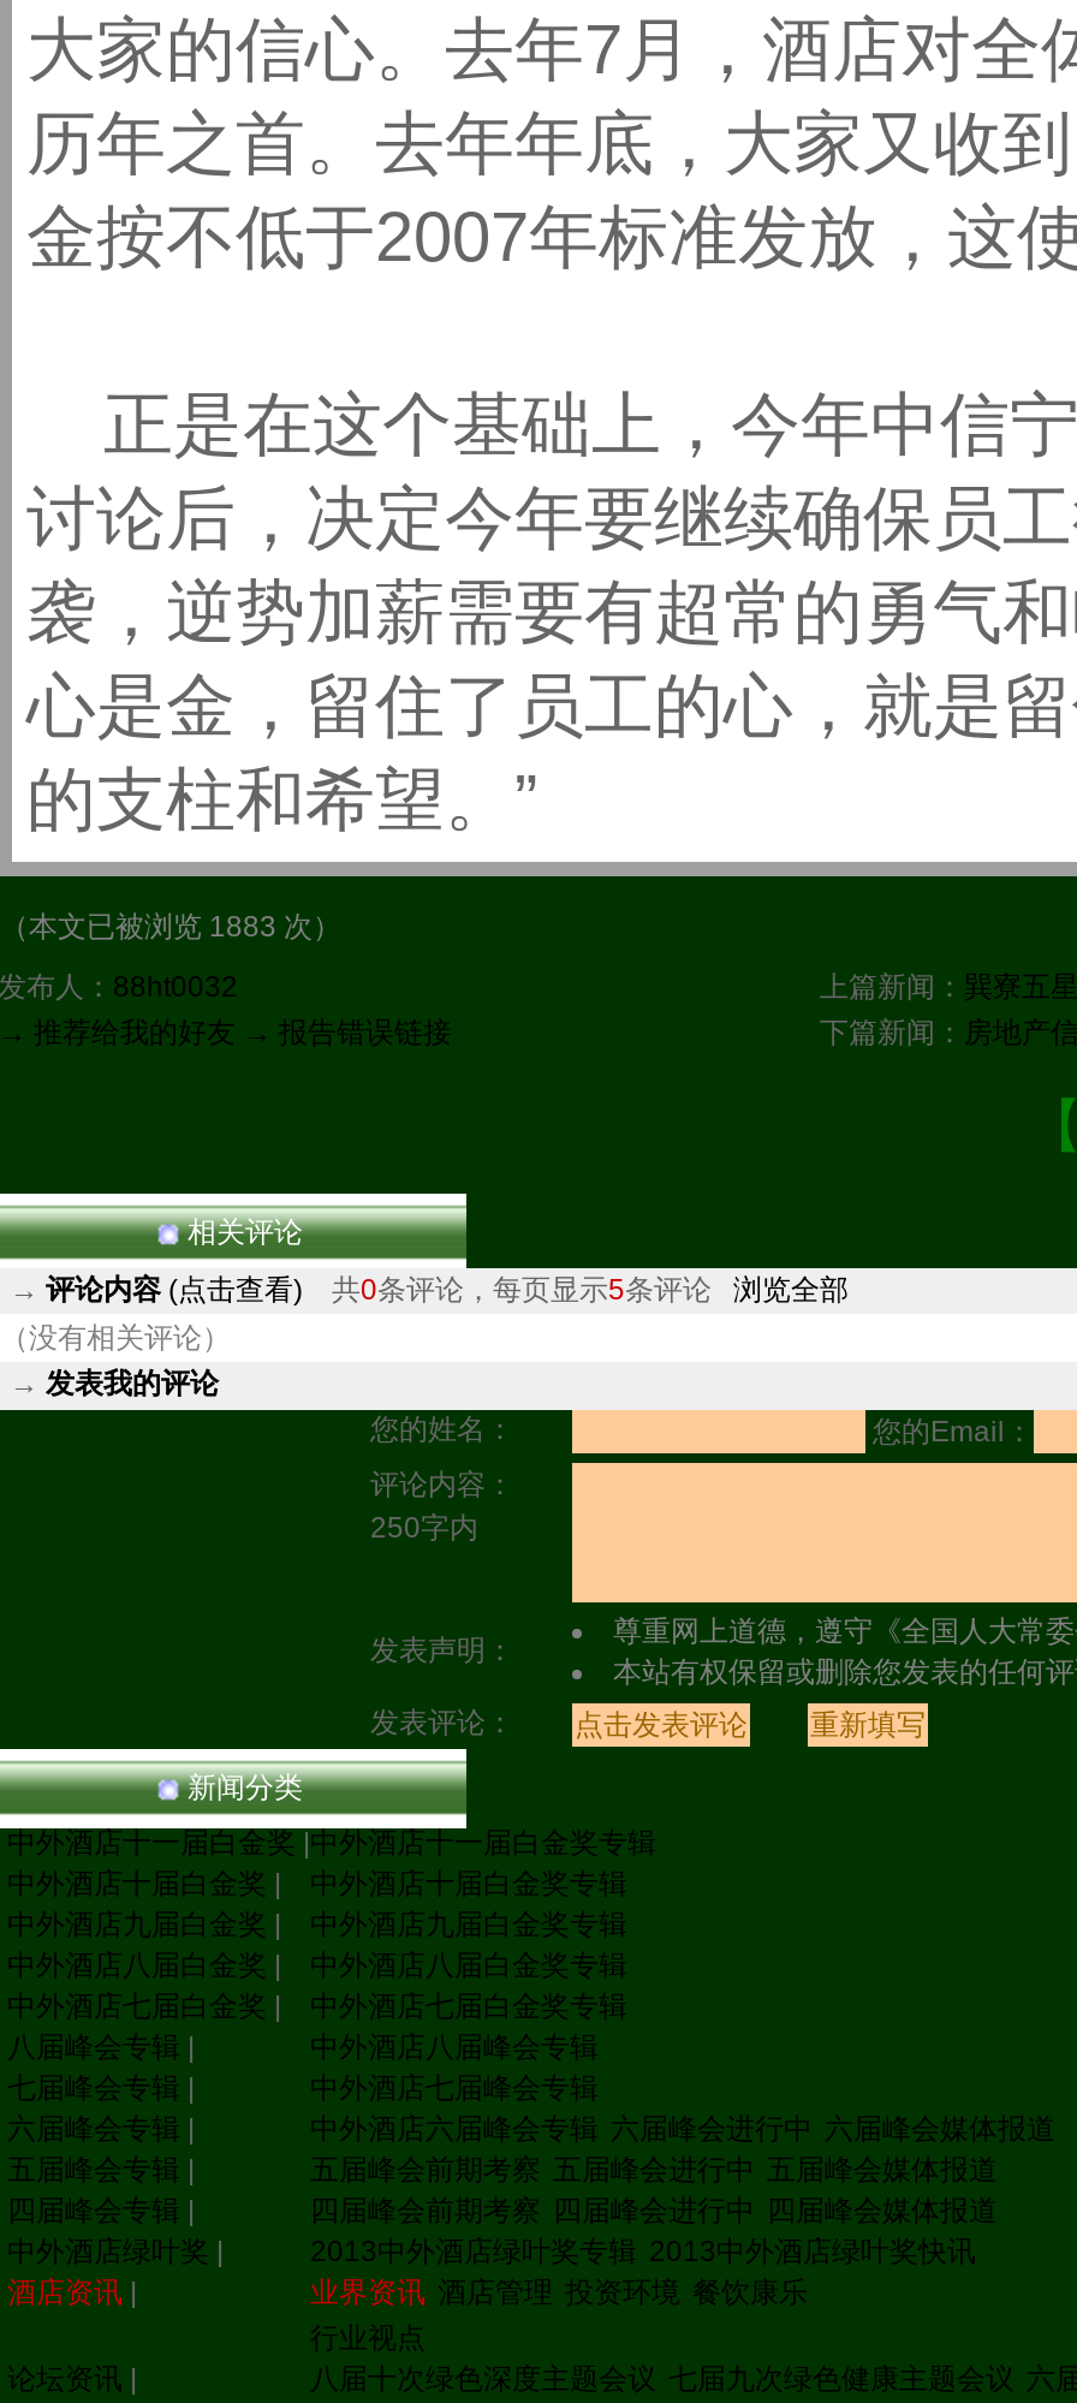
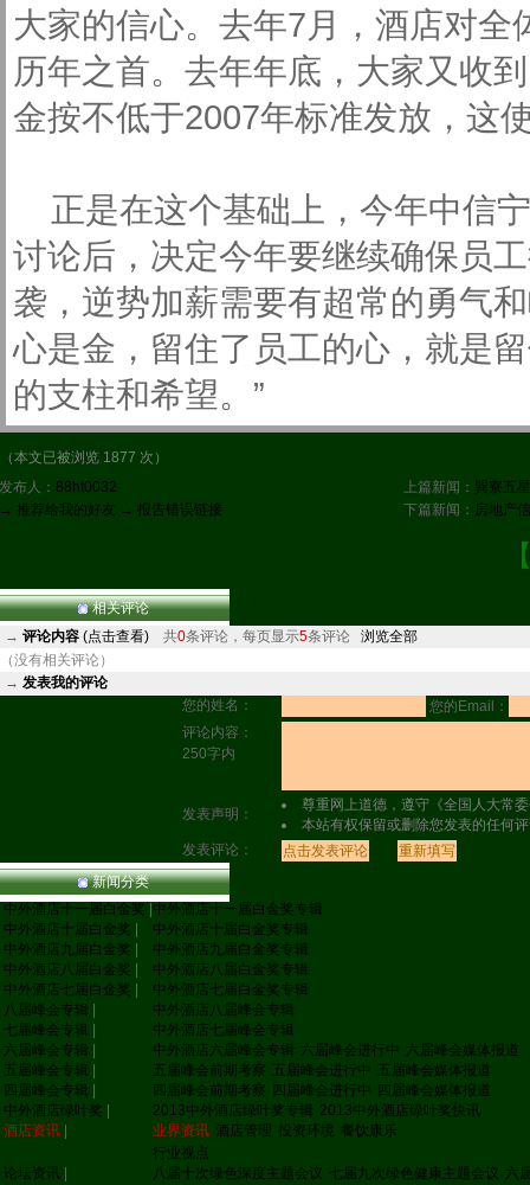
- （本文已被浏览 1883 次）
+ （本文已被浏览 1877 次）
